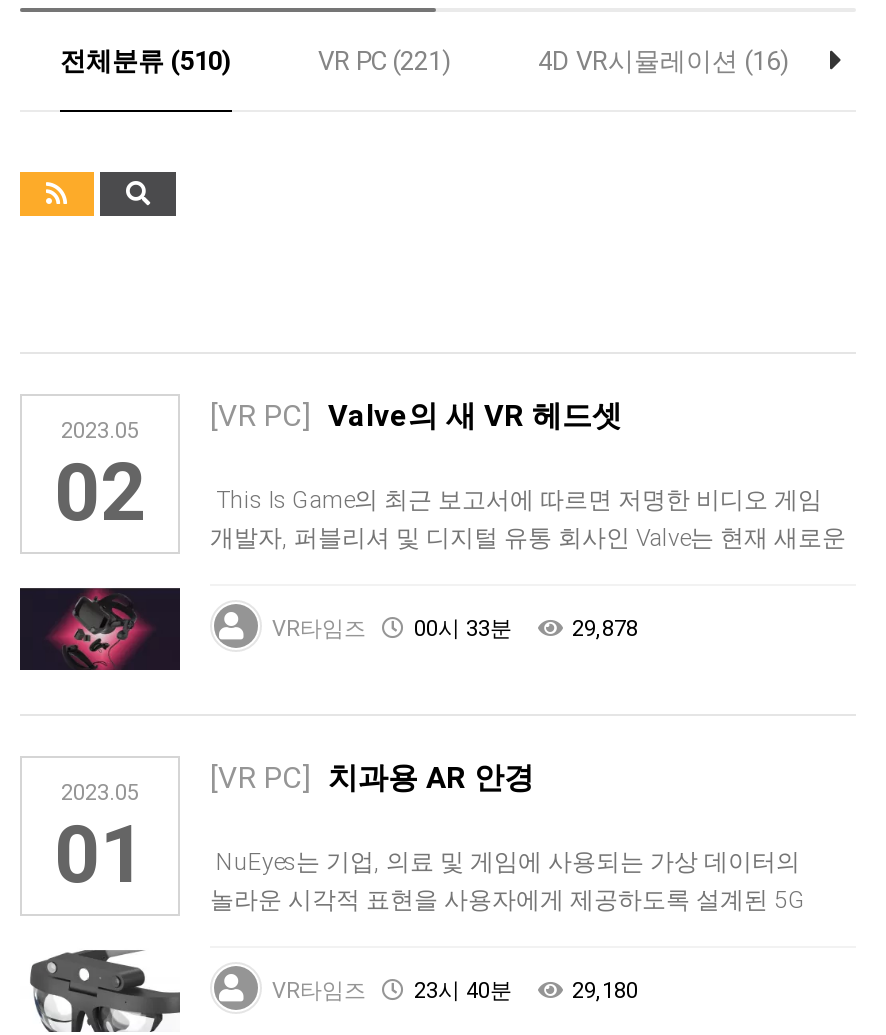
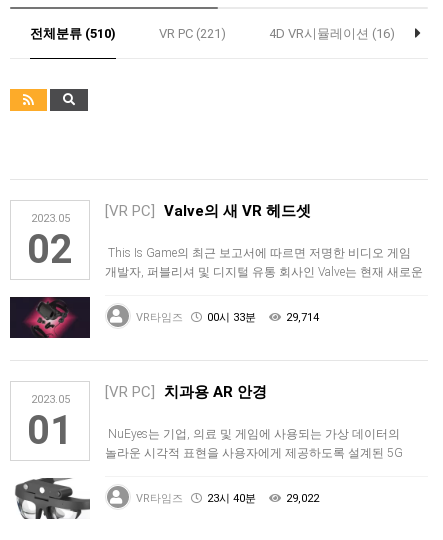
- 29,878
+ 29,714

- 29,180
+ 29,022
